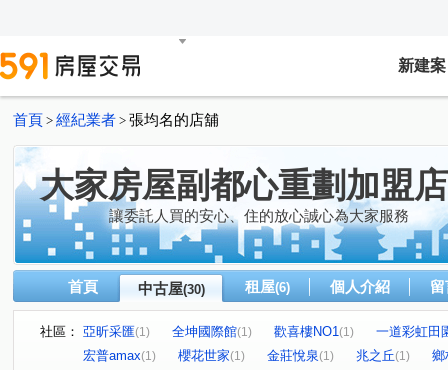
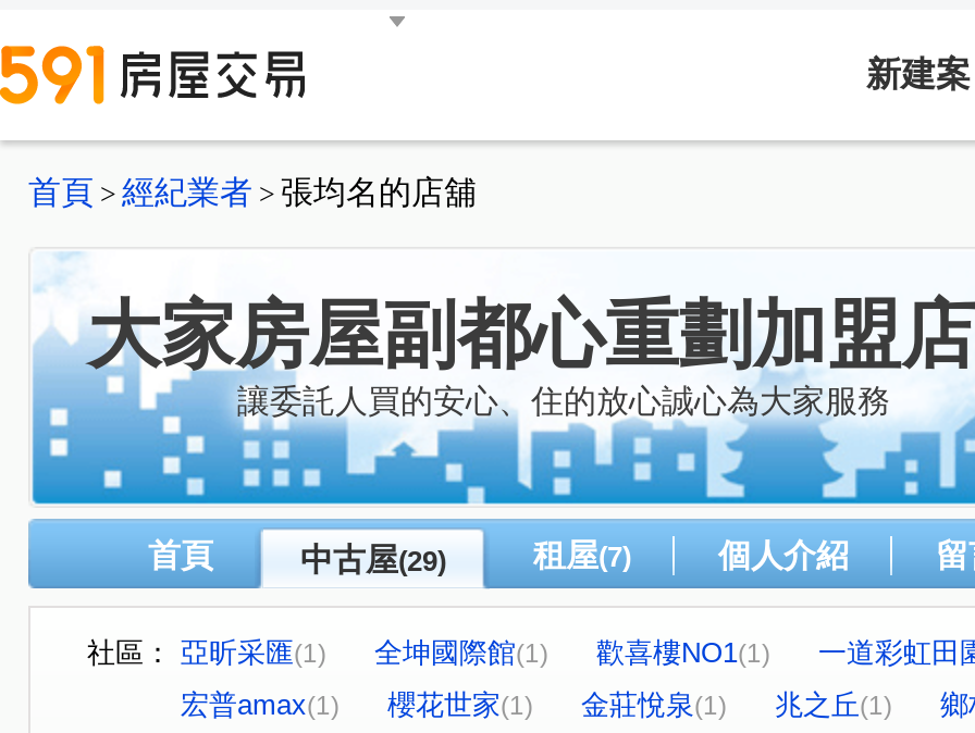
- 中古屋(30)
+ 中古屋(29)

- 租屋(6)
+ 租屋(7)
